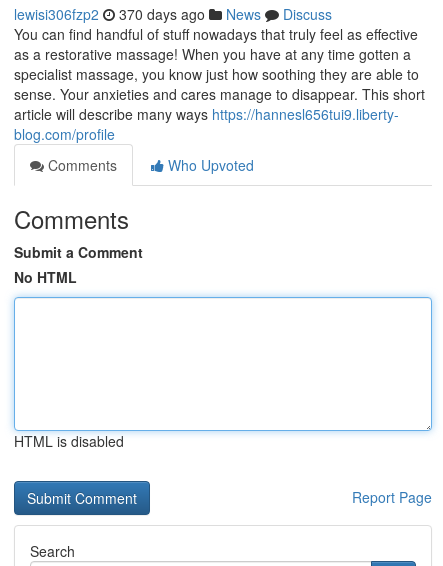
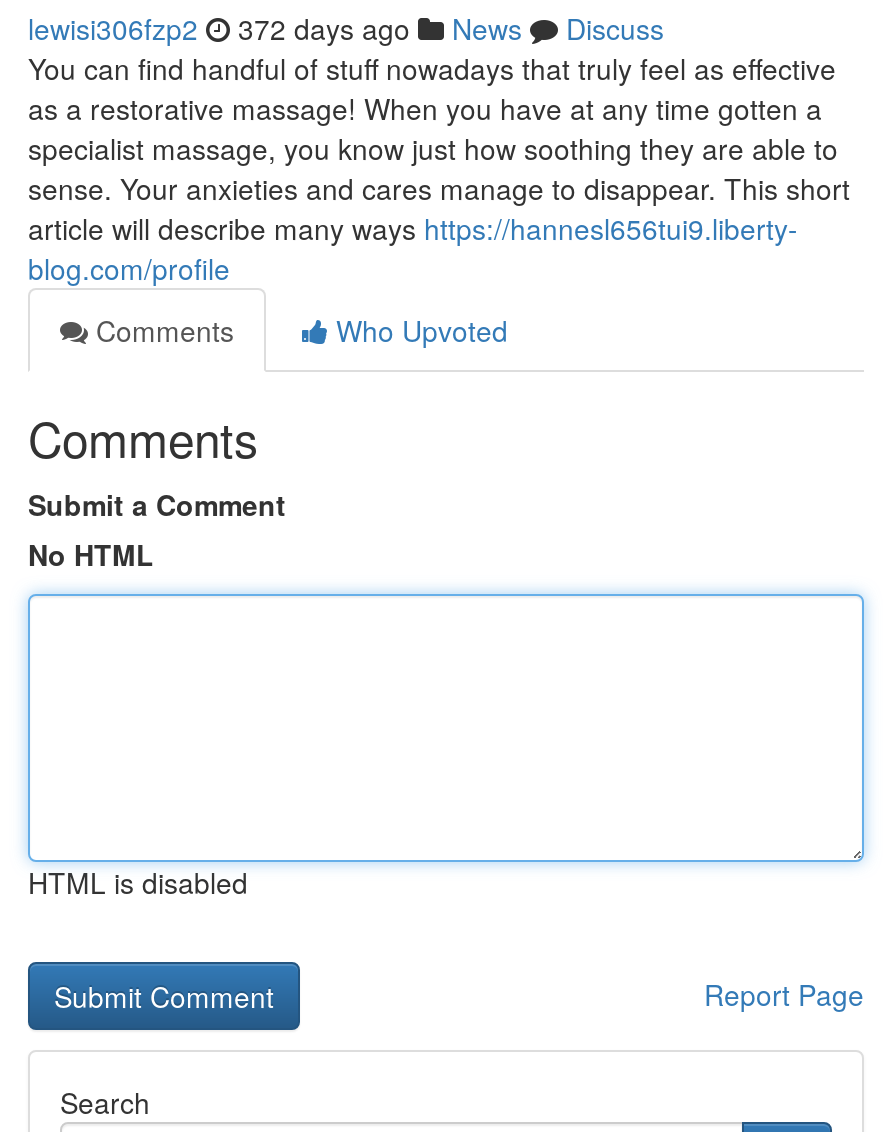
- lewisi306fzp2 370 days ago News Discuss
+ lewisi306fzp2 372 days ago News Discuss
